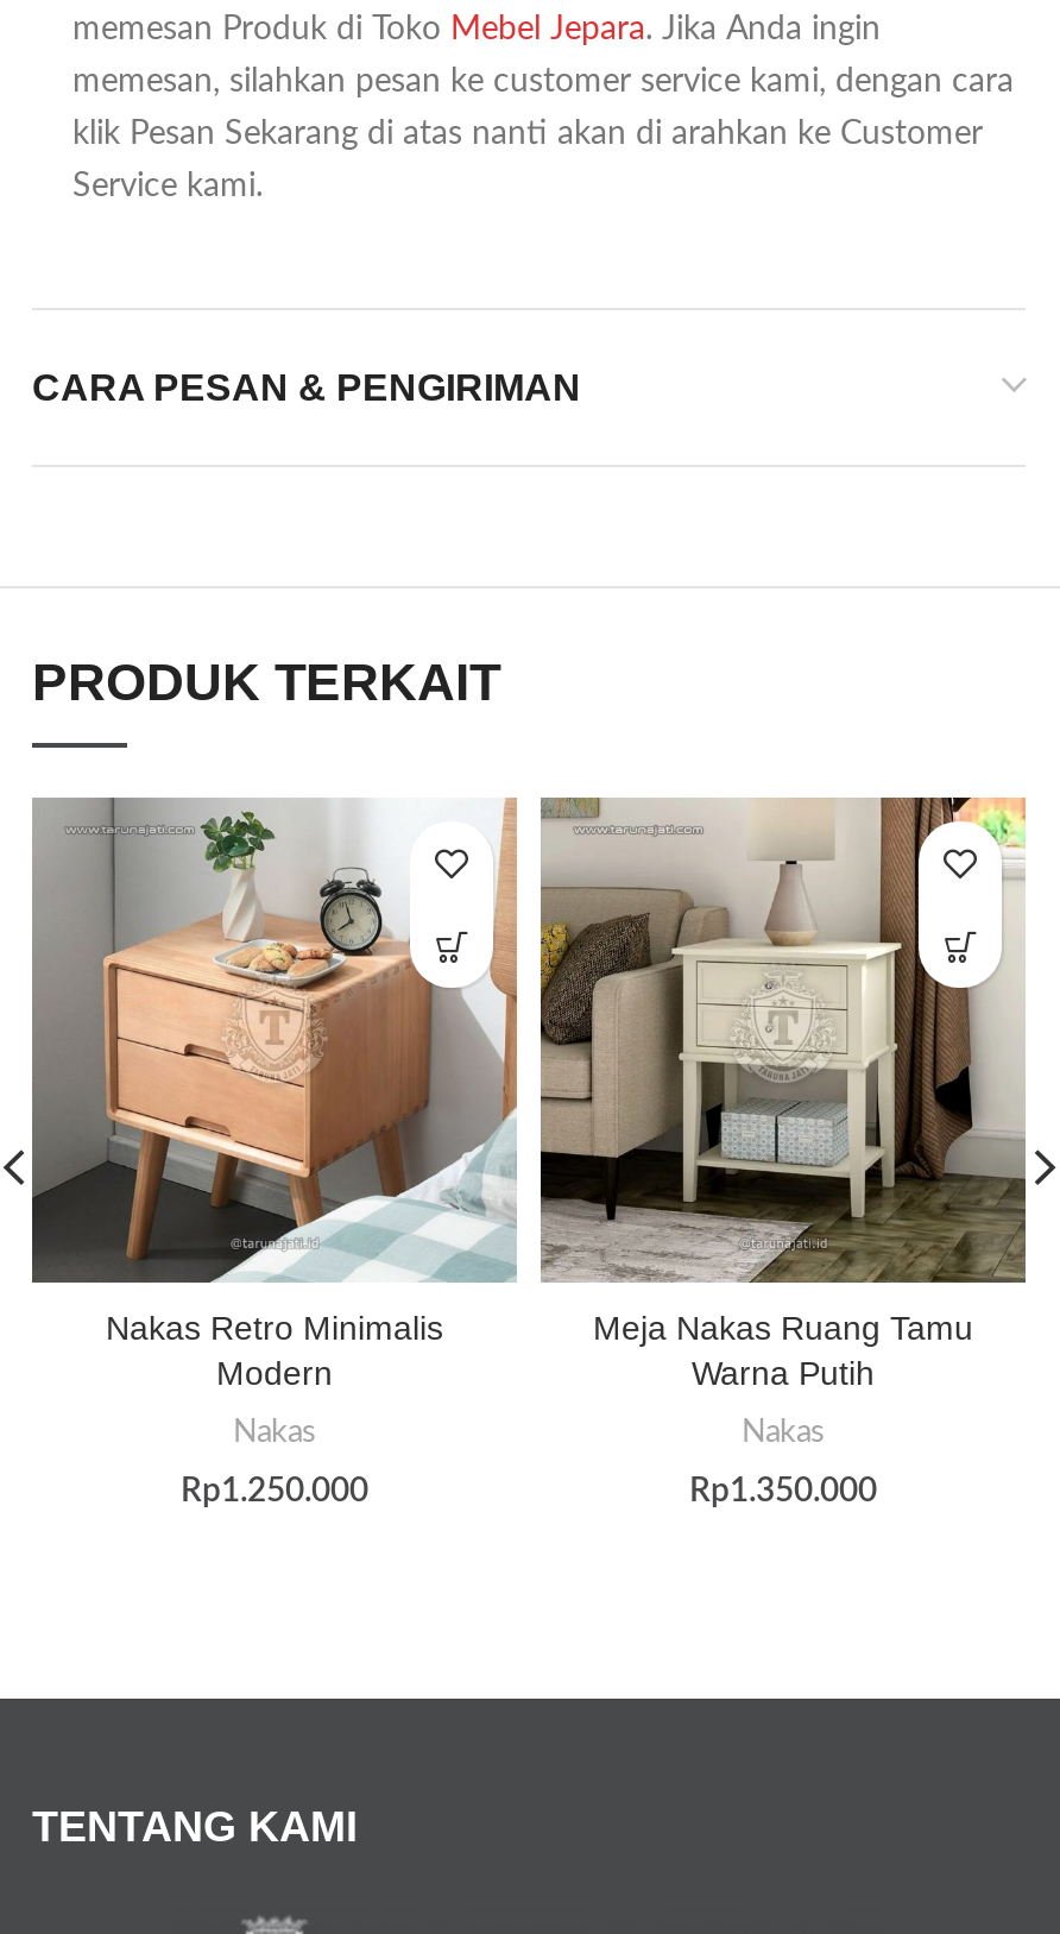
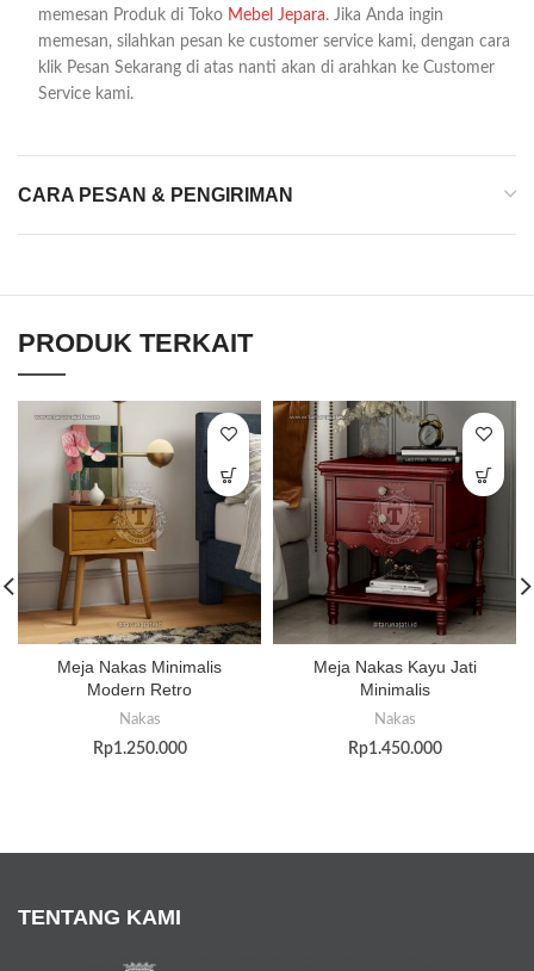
- [image]
- Nakas Retro Minimalis
- Modern
+ [image]
+ Meja Nakas Minimalis
+ Modern Retro

- [image]
- Meja Nakas Ruang Tamu
- Warna Putih
+ [image]
+ Meja Nakas Kayu Jati
+ Minimalis

- Rp1.350.000
+ Rp1.450.000
